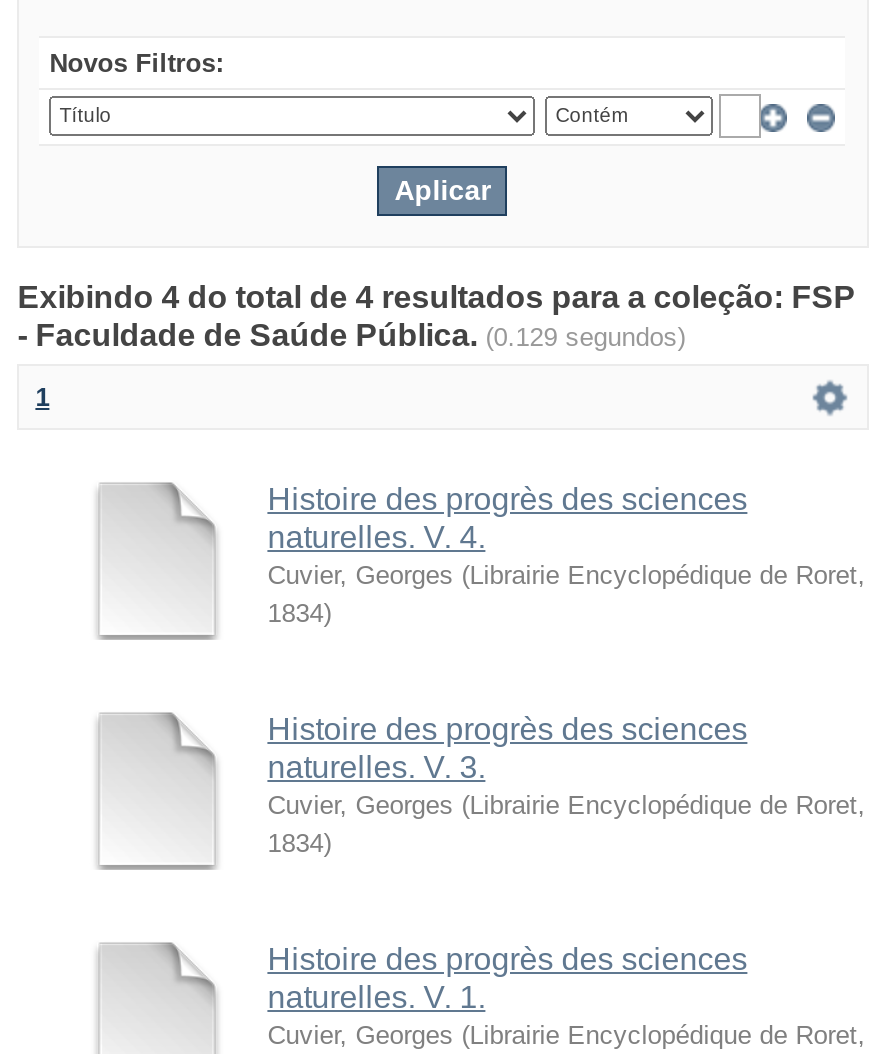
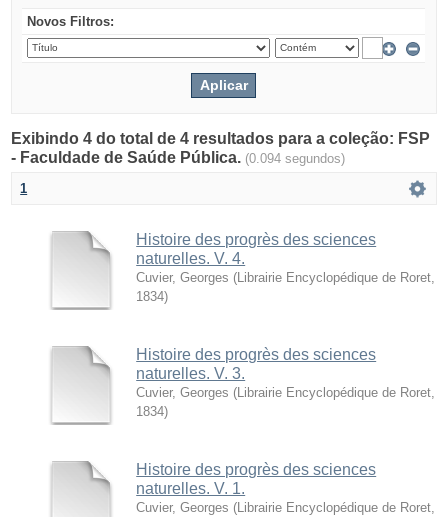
- - Faculdade de Saúde Pública. (0.129 segundos)
+ - Faculdade de Saúde Pública. (0.094 segundos)
